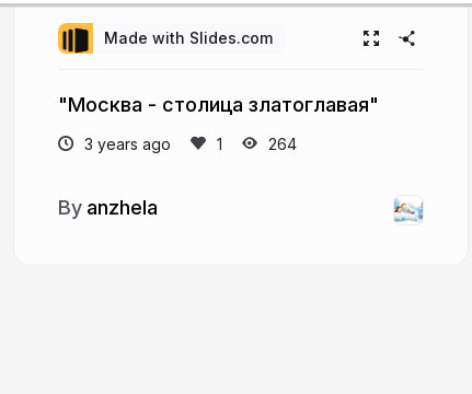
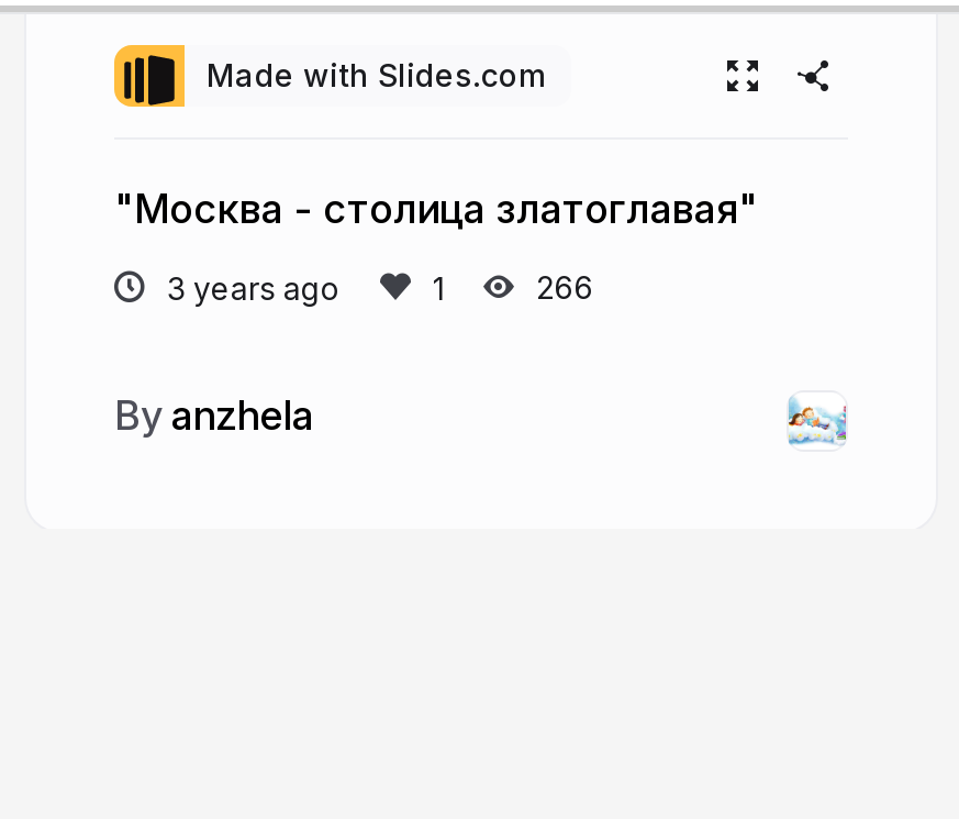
- 264
+ 266
